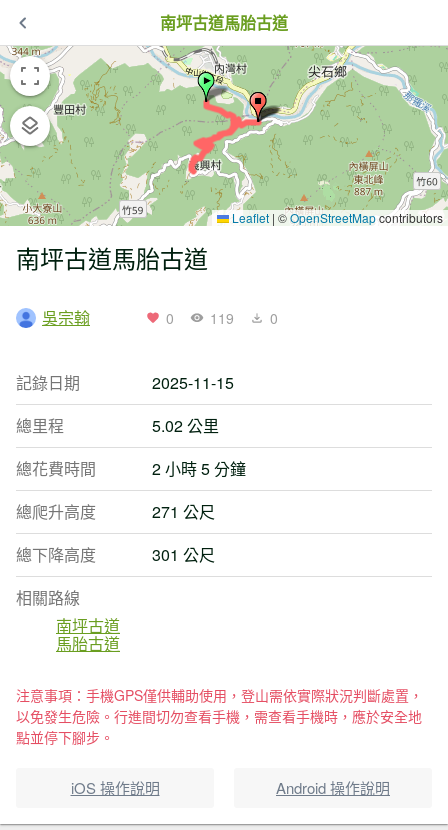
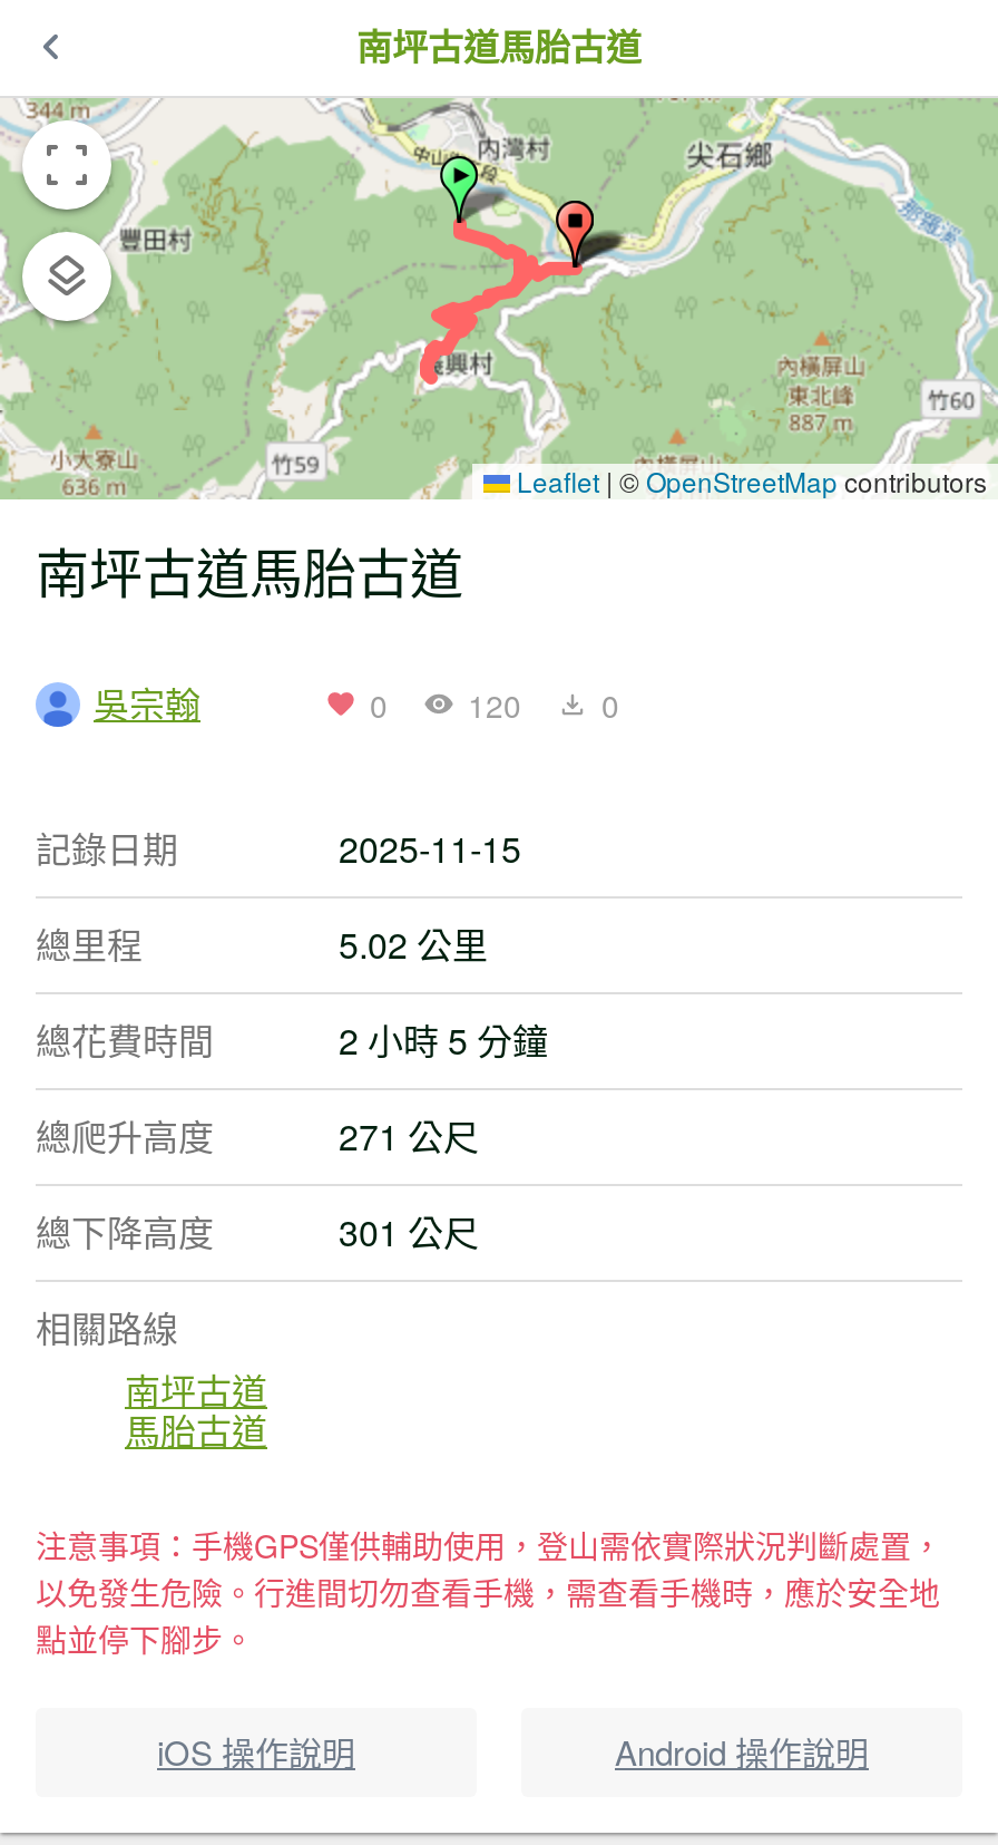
- 0 119 0
+ 0 120 0
